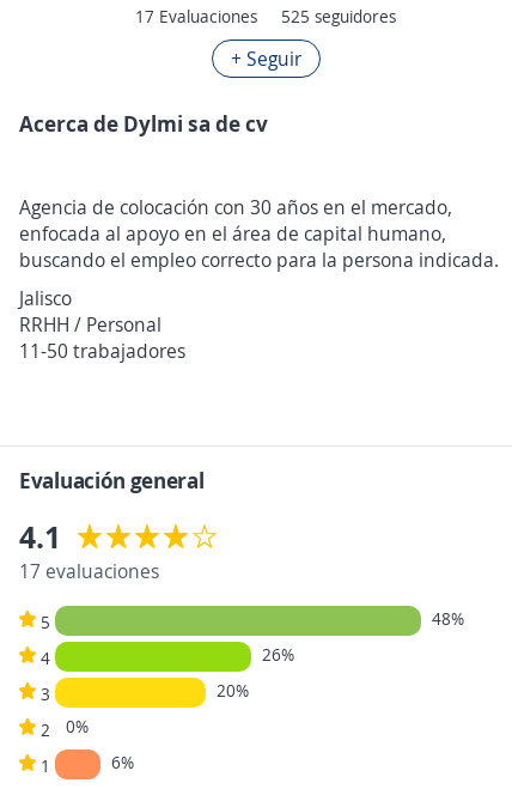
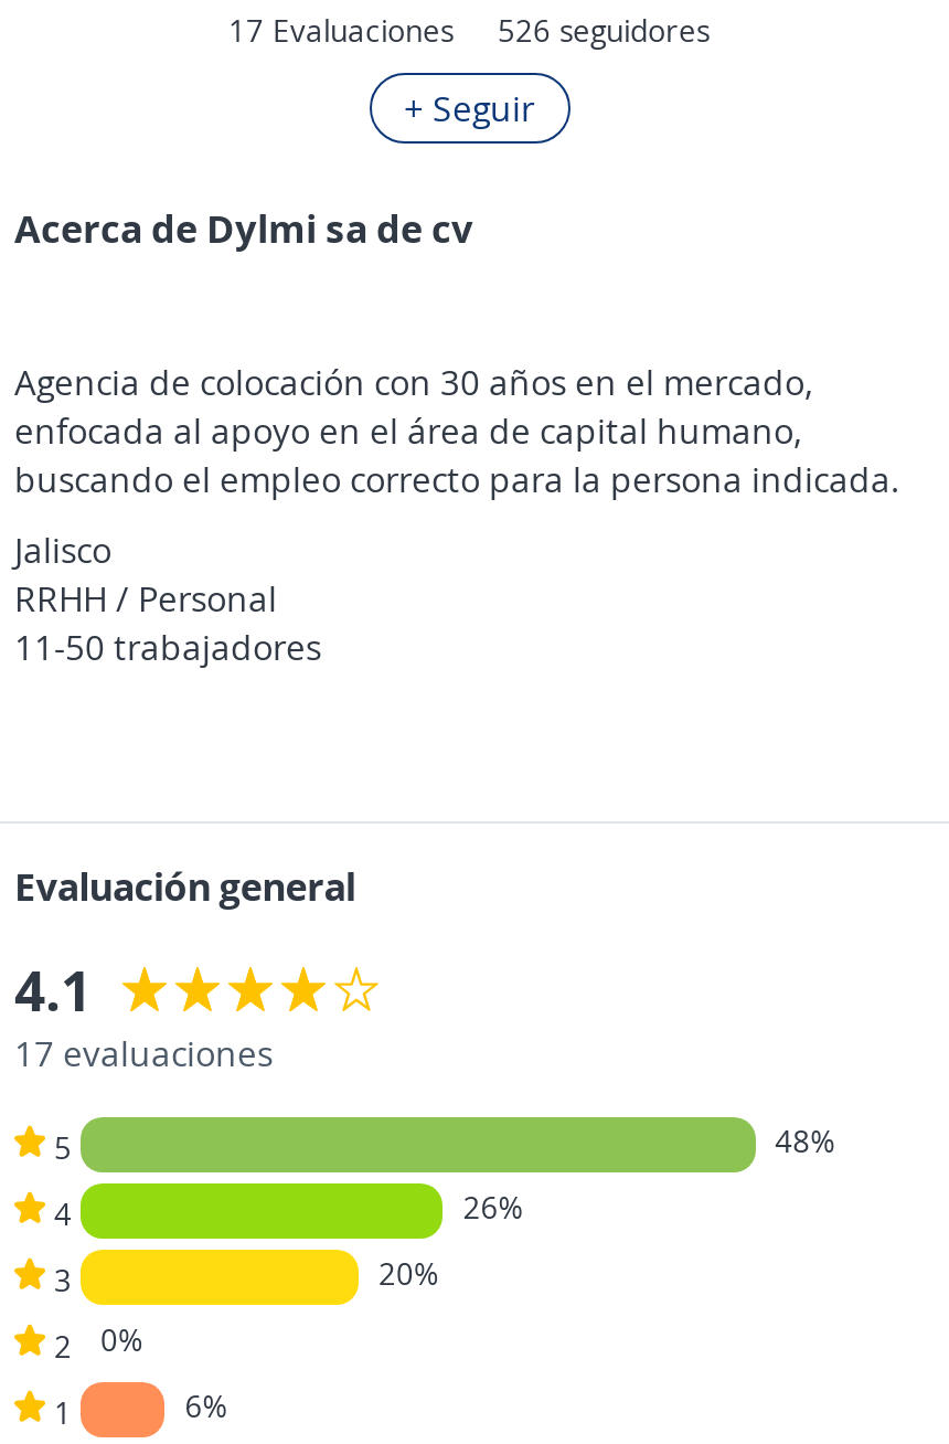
- 17 Evaluaciones 525 seguidores
+ 17 Evaluaciones 526 seguidores
